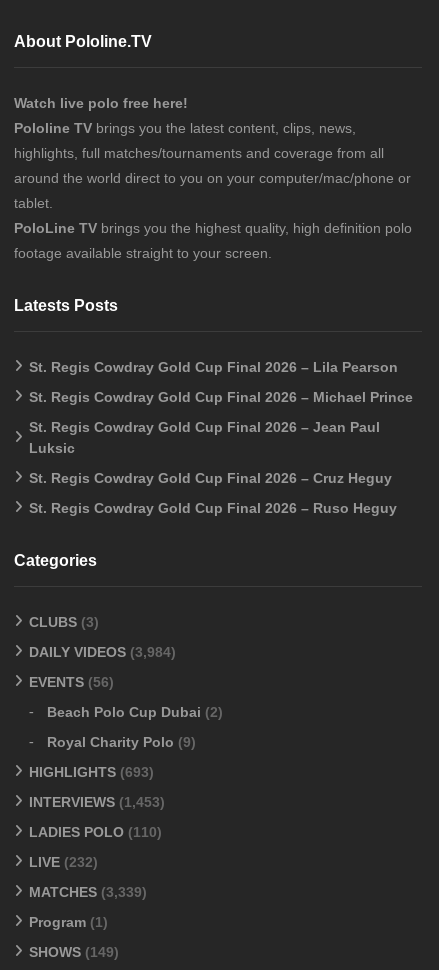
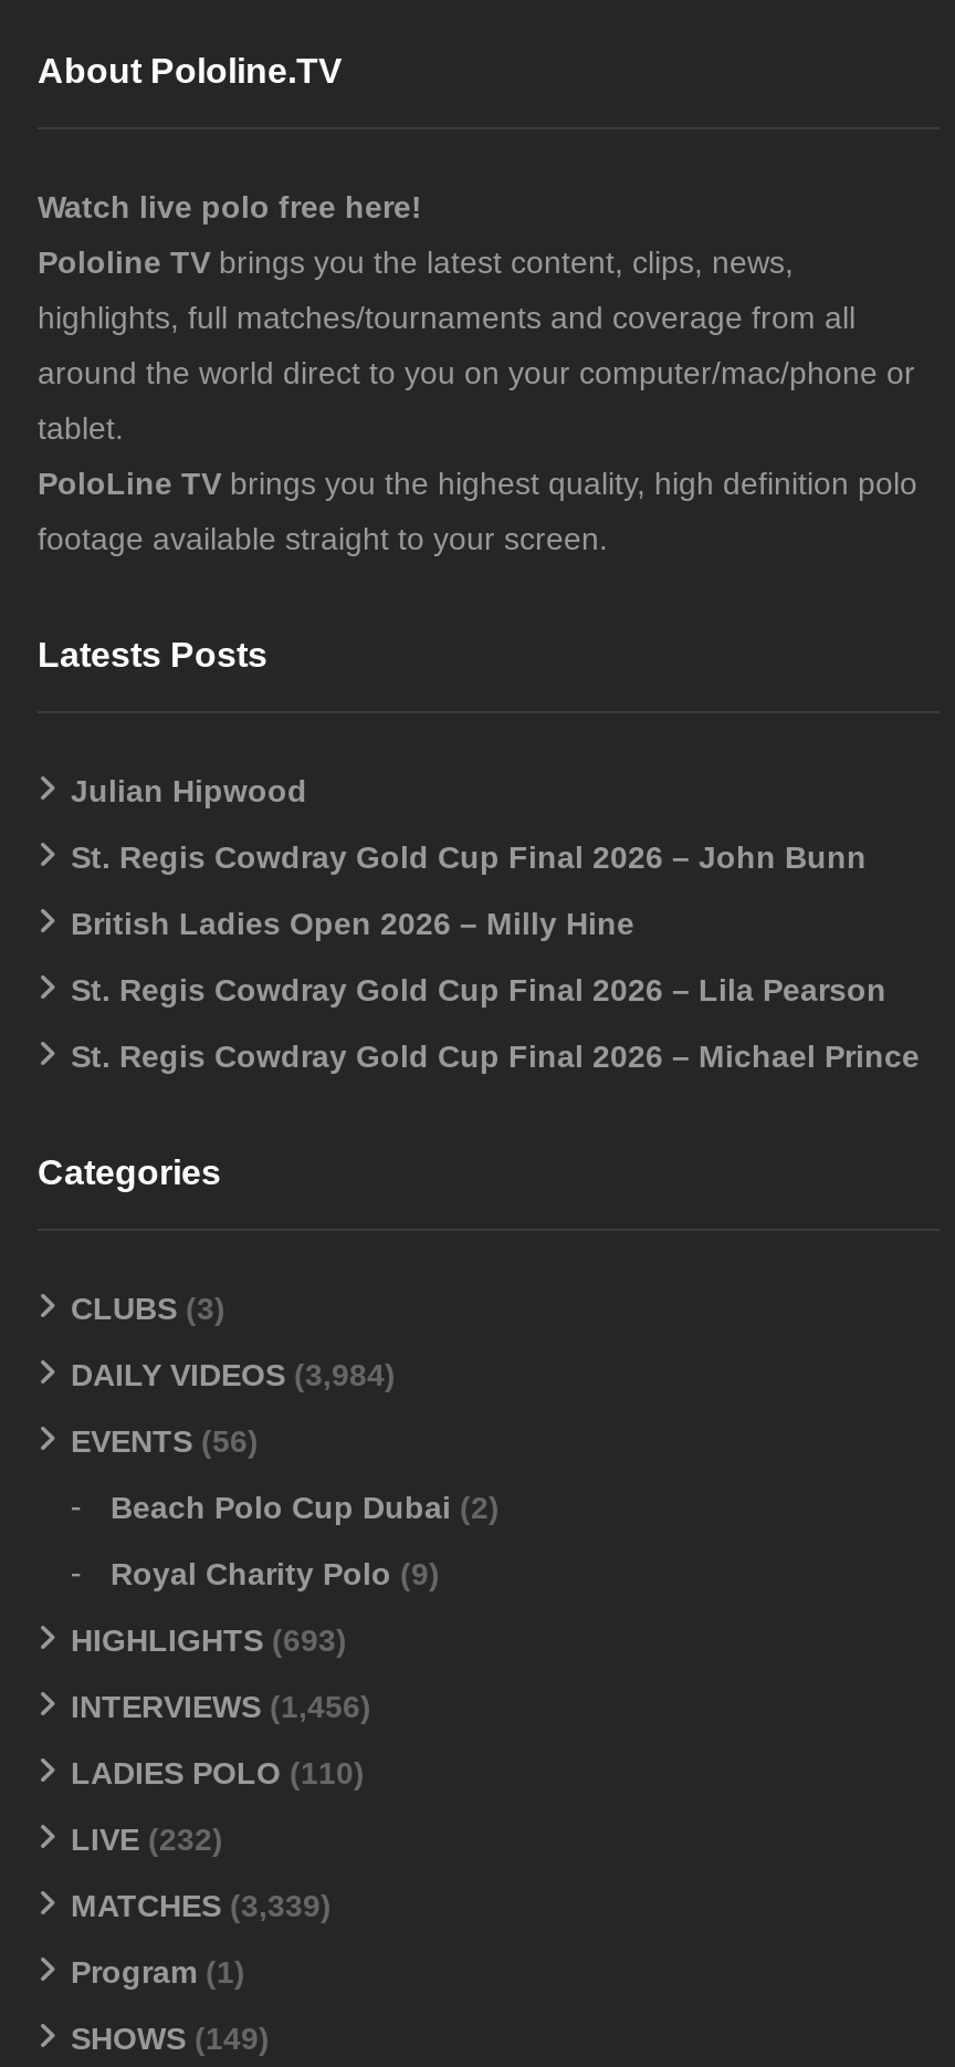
+ Julian Hipwood
+ St. Regis Cowdray Gold Cup Final 2026 – John Bunn
+ British Ladies Open 2026 – Milly Hine

moved down: St. Regis Cowdray Gold Cup Final 2026 – Lila Pearson | St. Regis Cowdray Gold Cup Final 2026 – Michael Prince

- St. Regis Cowdray Gold Cup Final 2026 – Jean Paul
- Luksic
- St. Regis Cowdray Gold Cup Final 2026 – Cruz Heguy
- St. Regis Cowdray Gold Cup Final 2026 – Ruso Heguy

- INTERVIEWS (1,453)
+ INTERVIEWS (1,456)
